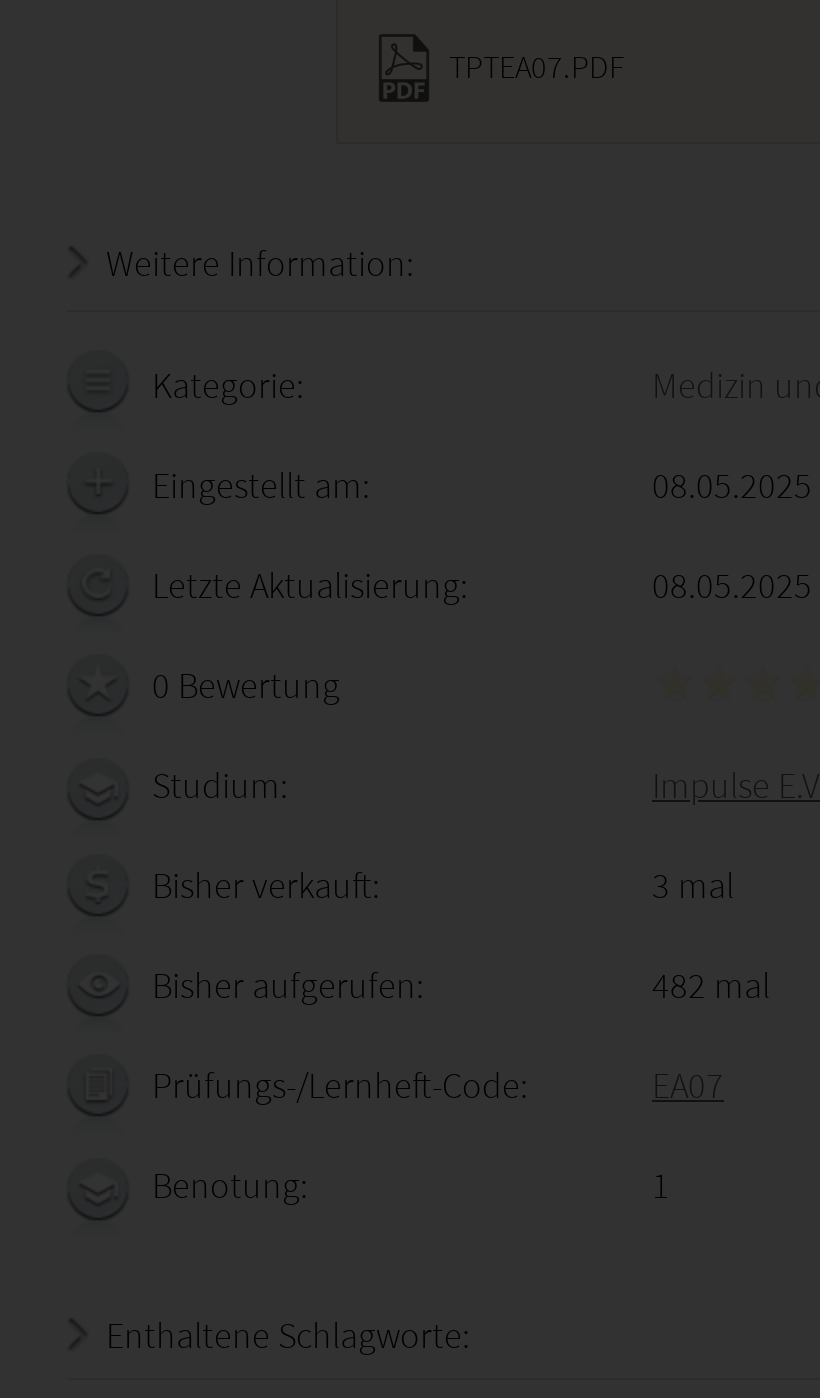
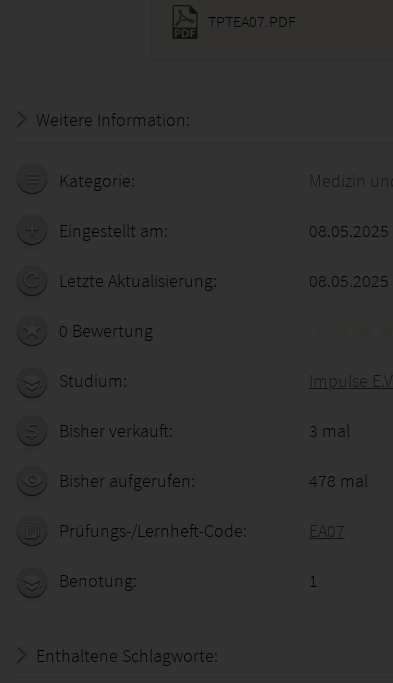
- 482 mal
+ 478 mal
